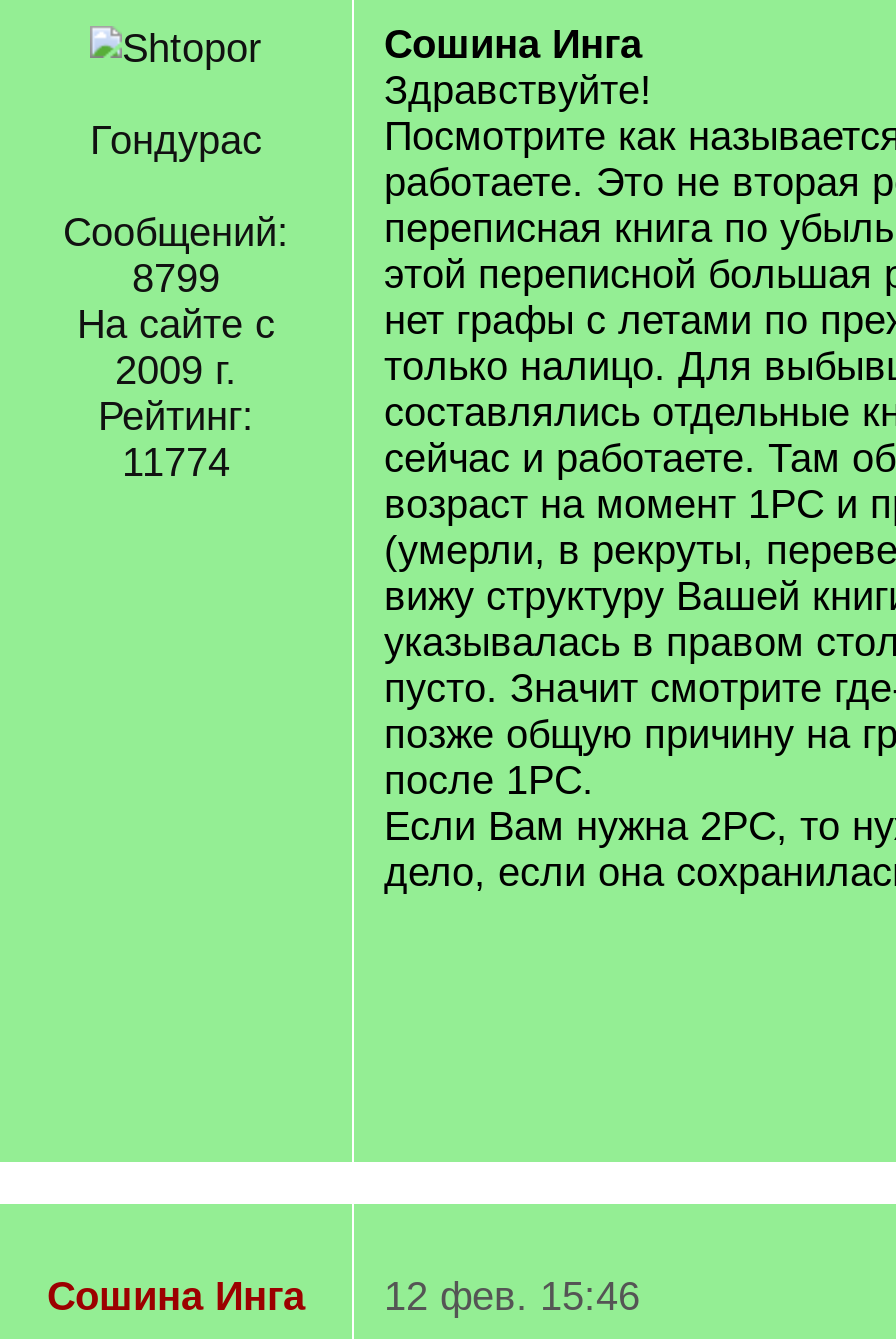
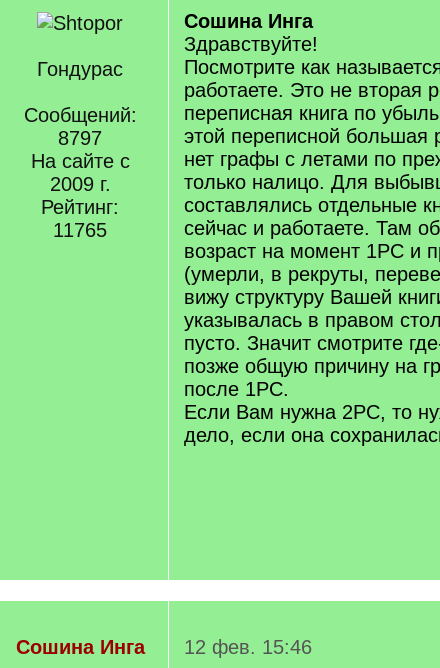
- 8799
+ 8797

- 11774
+ 11765
